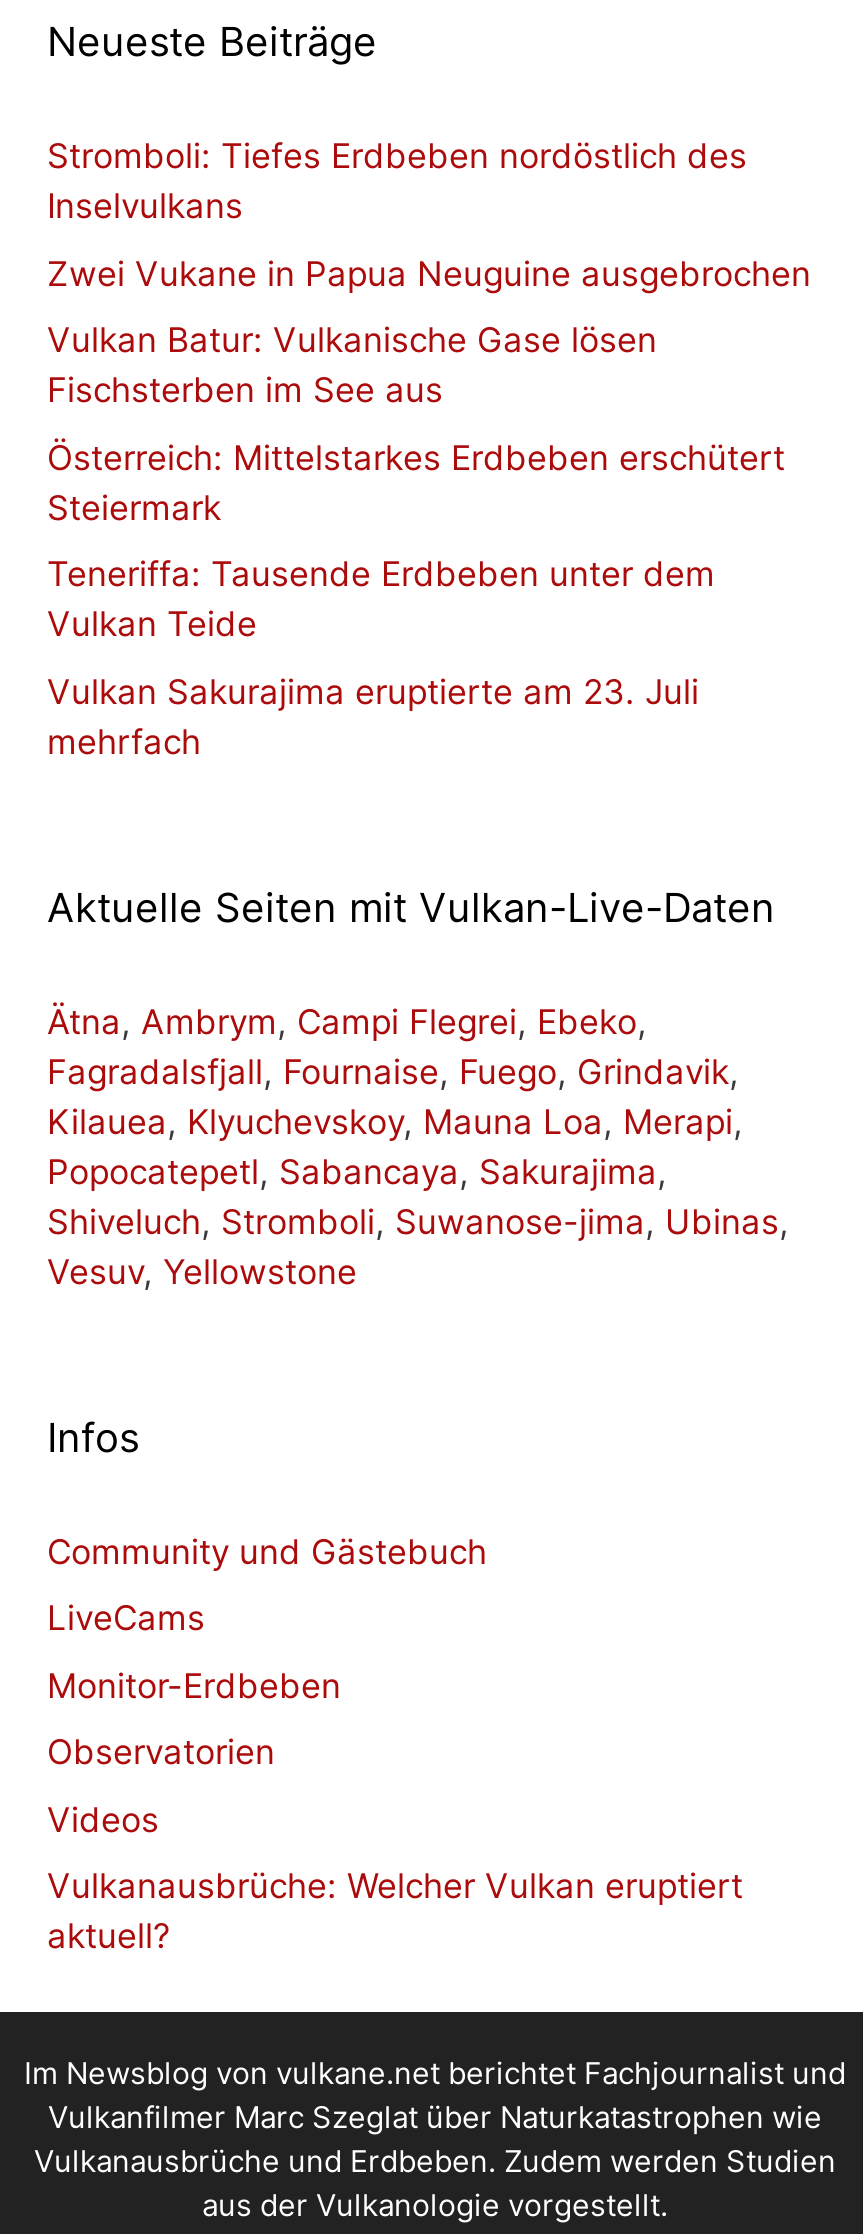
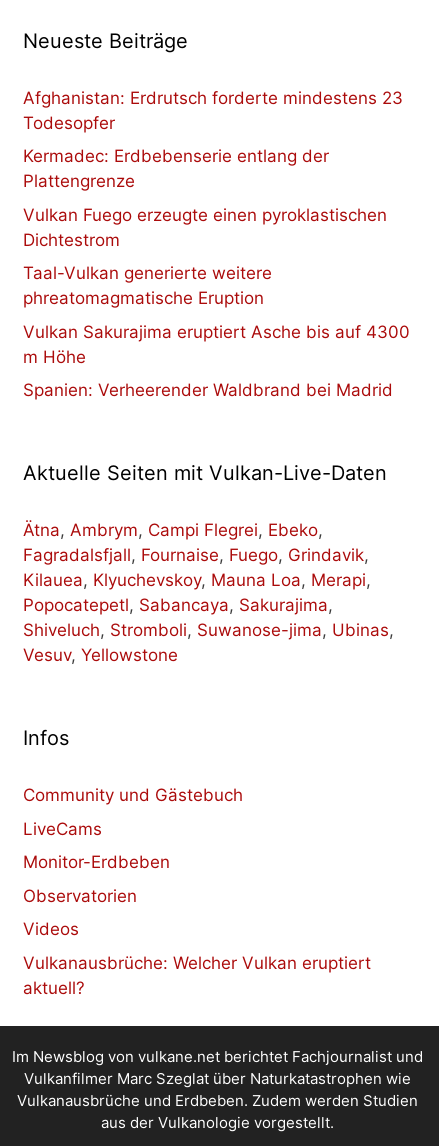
- Stromboli: Tiefes Erdbeben nordöstlich des
- Inselvulkans
+ Afghanistan: Erdrutsch forderte mindestens 23
+ Todesopfer

- Zwei Vukane in Papua Neuguine ausgebrochen
+ Kermadec: Erdbebenserie entlang der
+ Plattengrenze

- Vulkan Batur: Vulkanische Gase lösen
- Fischsterben im See aus
+ Vulkan Fuego erzeugte einen pyroklastischen
+ Dichtestrom

- Österreich: Mittelstarkes Erdbeben erschütert
- Steiermark
+ Taal-Vulkan generierte weitere
+ phreatomagmatische Eruption

- Teneriffa: Tausende Erdbeben unter dem
- Vulkan Teide
+ Vulkan Sakurajima eruptiert Asche bis auf 4300
+ m Höhe

- Vulkan Sakurajima eruptierte am 23. Juli
- mehrfach
+ Spanien: Verheerender Waldbrand bei Madrid
